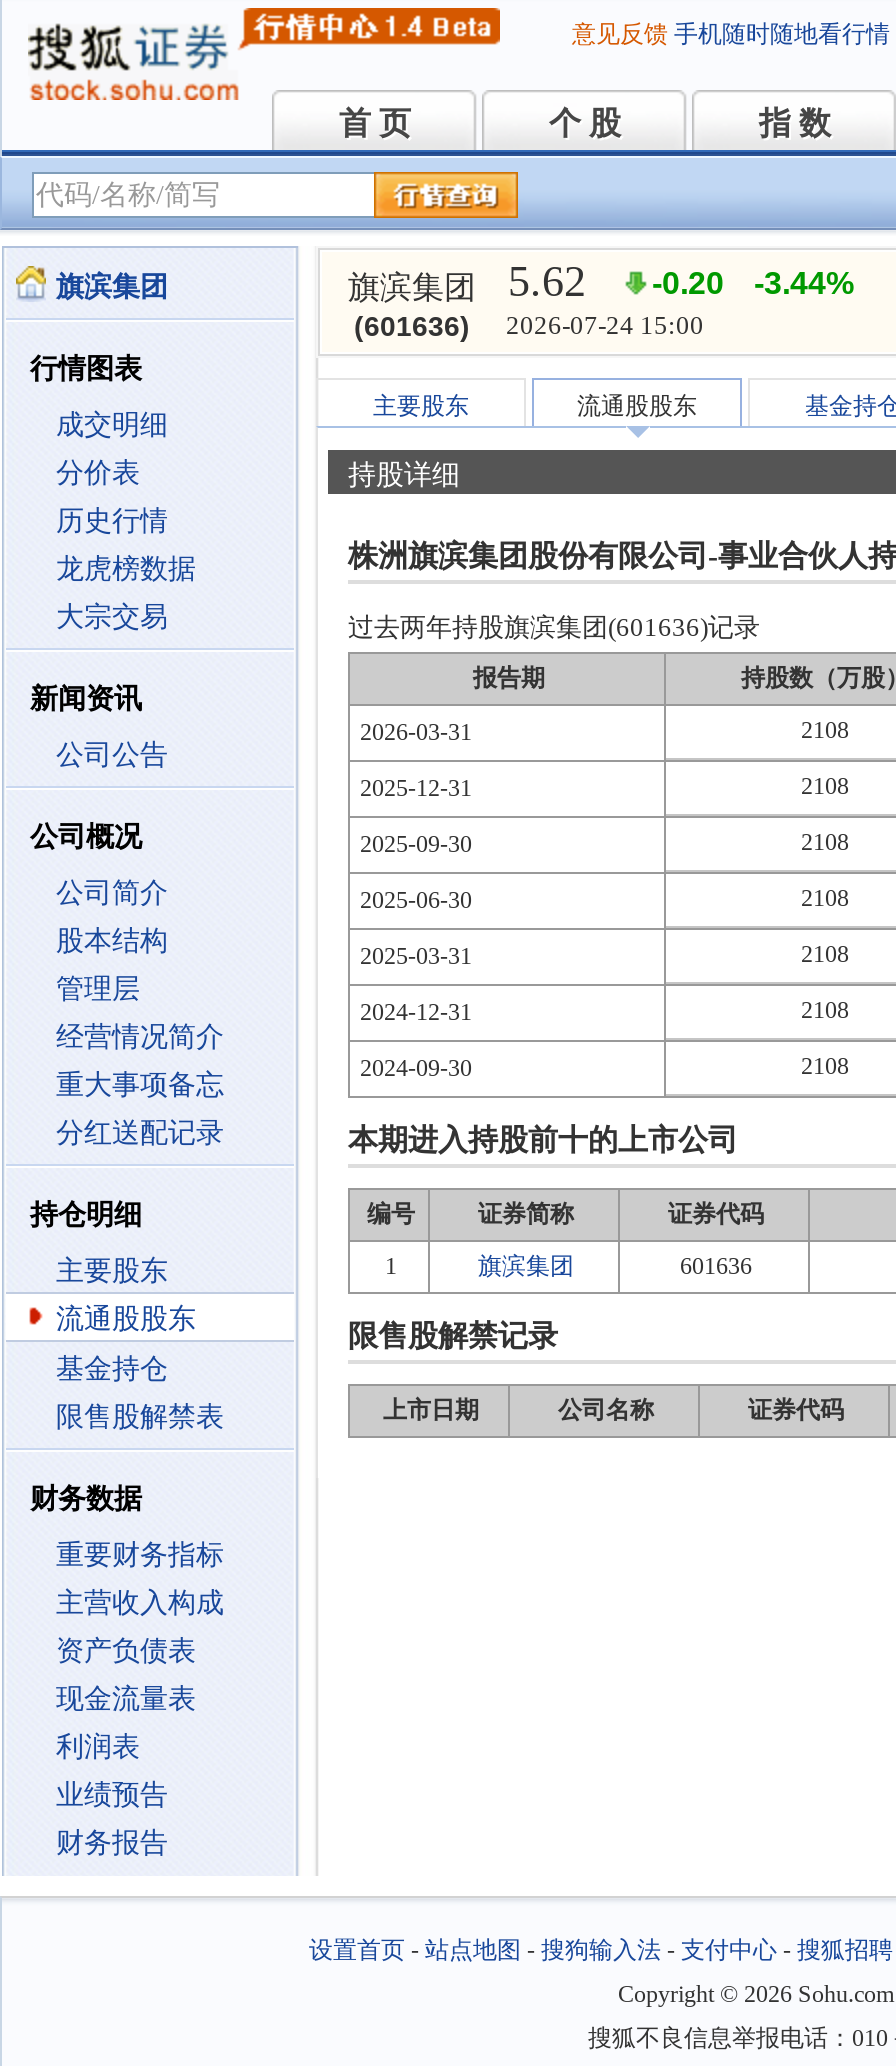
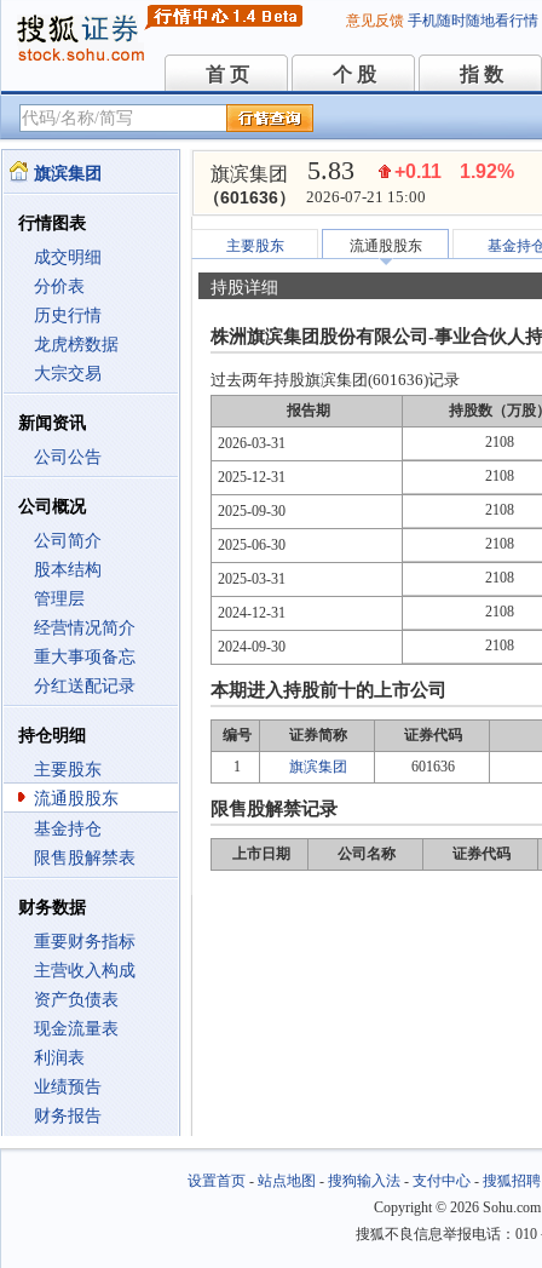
- 5.62
- -0.20
- -3.44%
- 2026-07-24 15:00
+ 5.83
+ +0.11
+ 1.92%
+ 2026-07-21 15:00

- (601636)
+ （601636）
